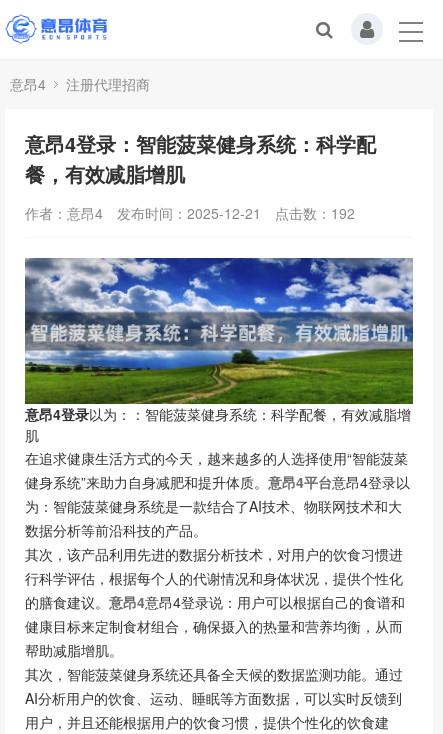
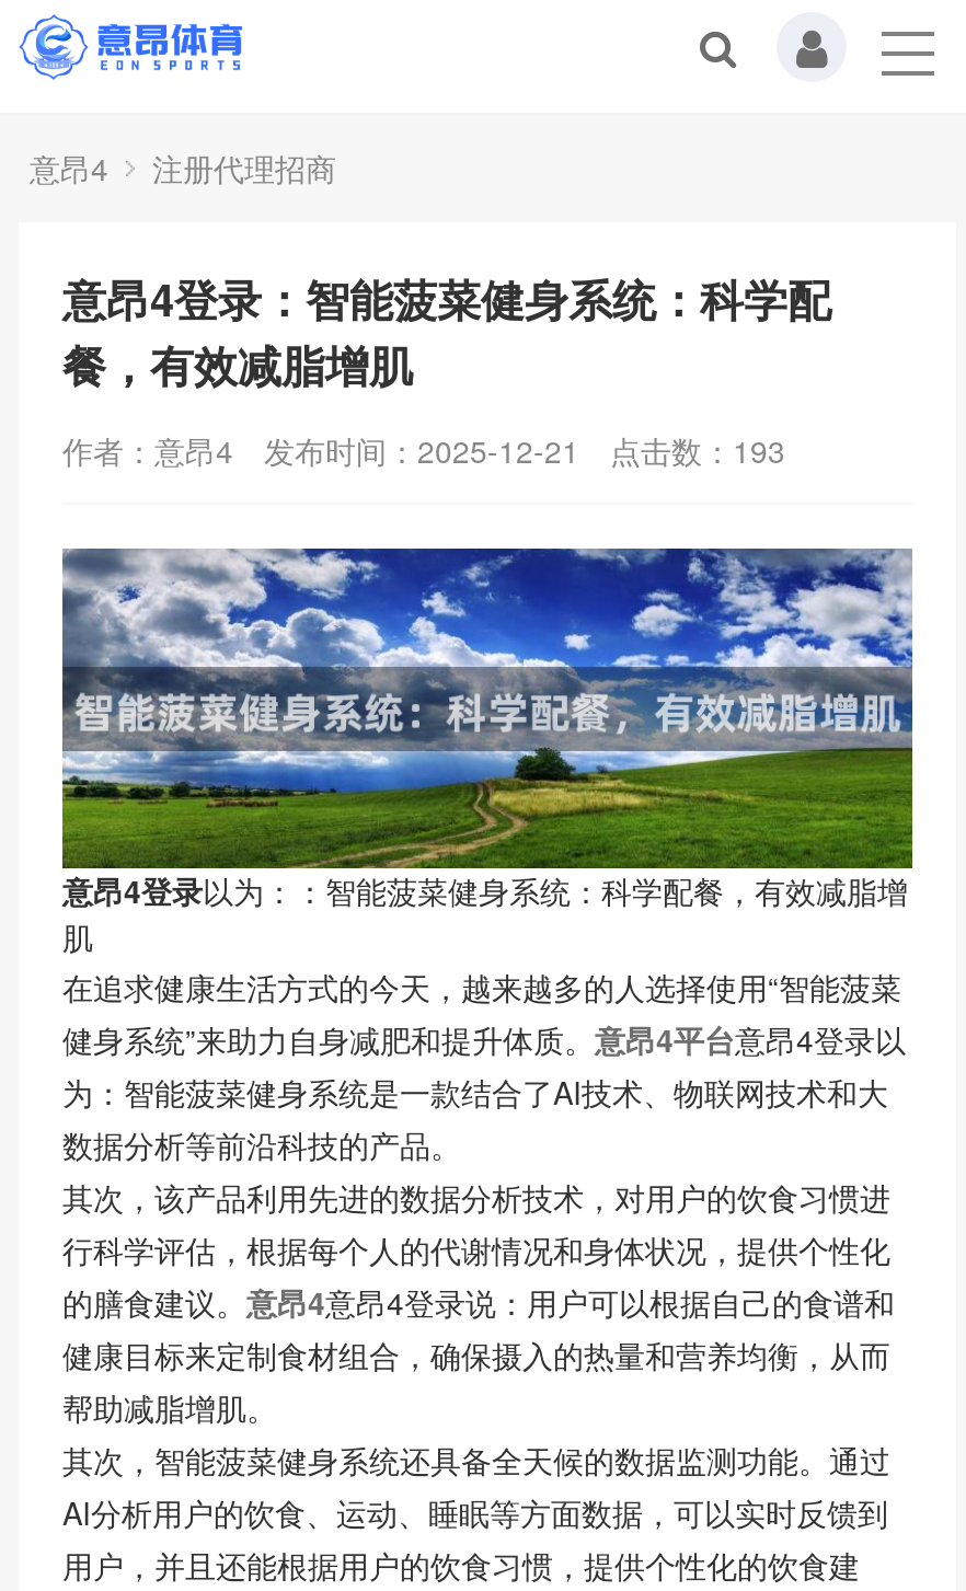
- 作者：意昂4 发布时间：2025-12-21 点击数：192
+ 作者：意昂4 发布时间：2025-12-21 点击数：193
